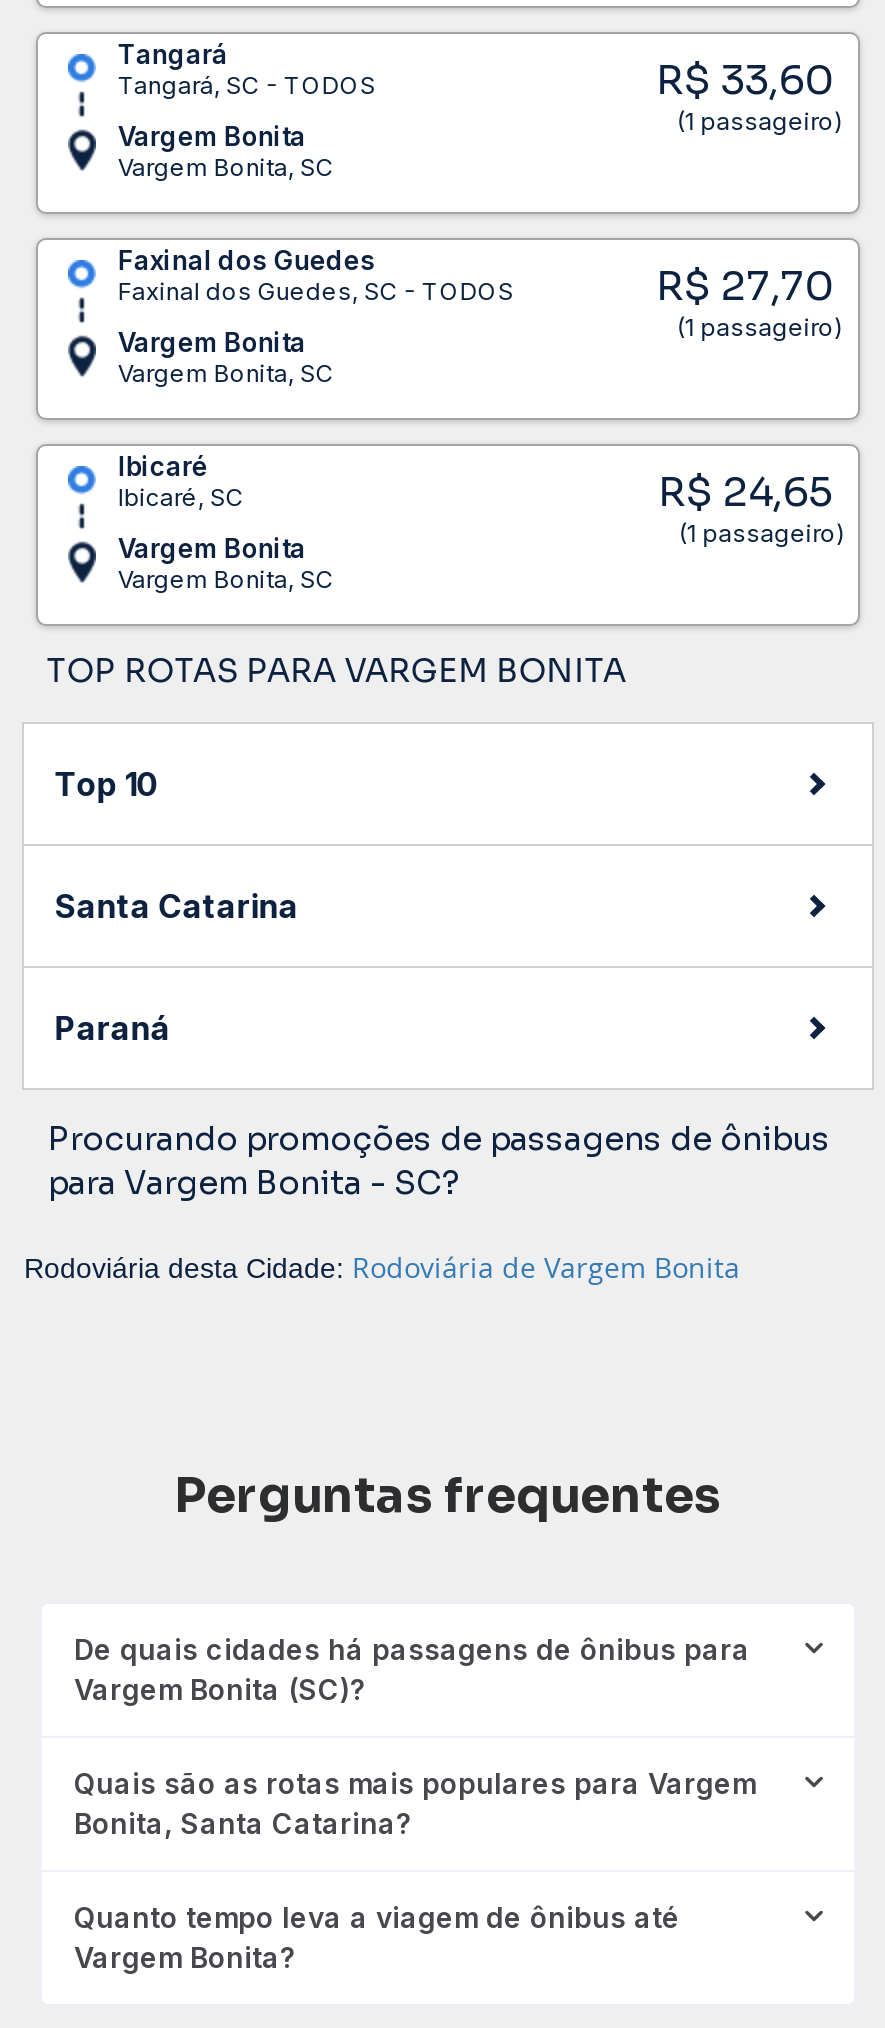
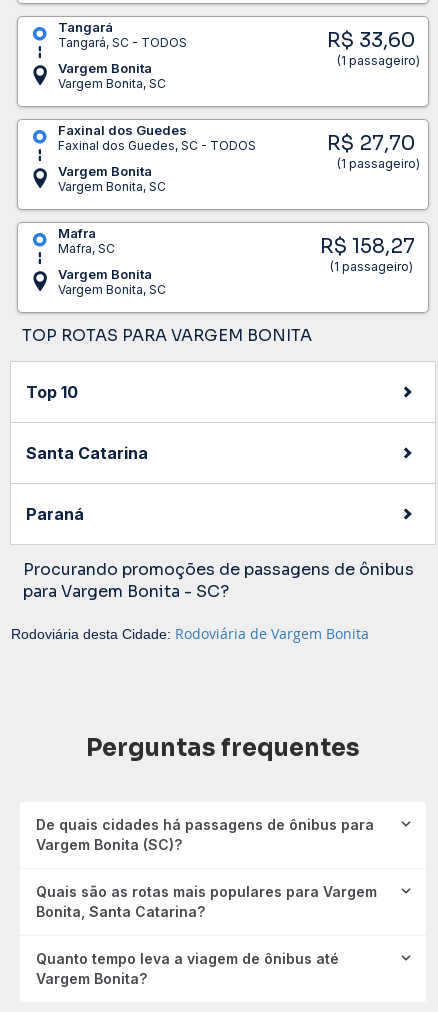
- Ibicaré
- Ibicaré, SC
+ Mafra
+ Mafra, SC

- R$ 24,65
+ R$ 158,27
